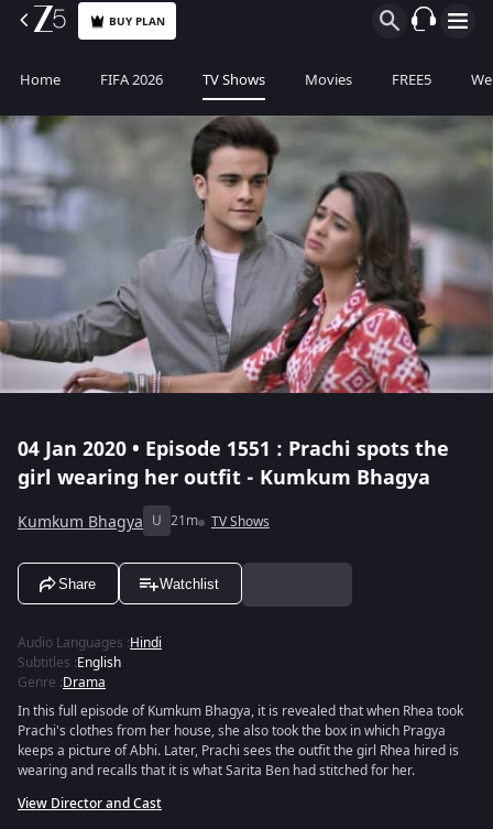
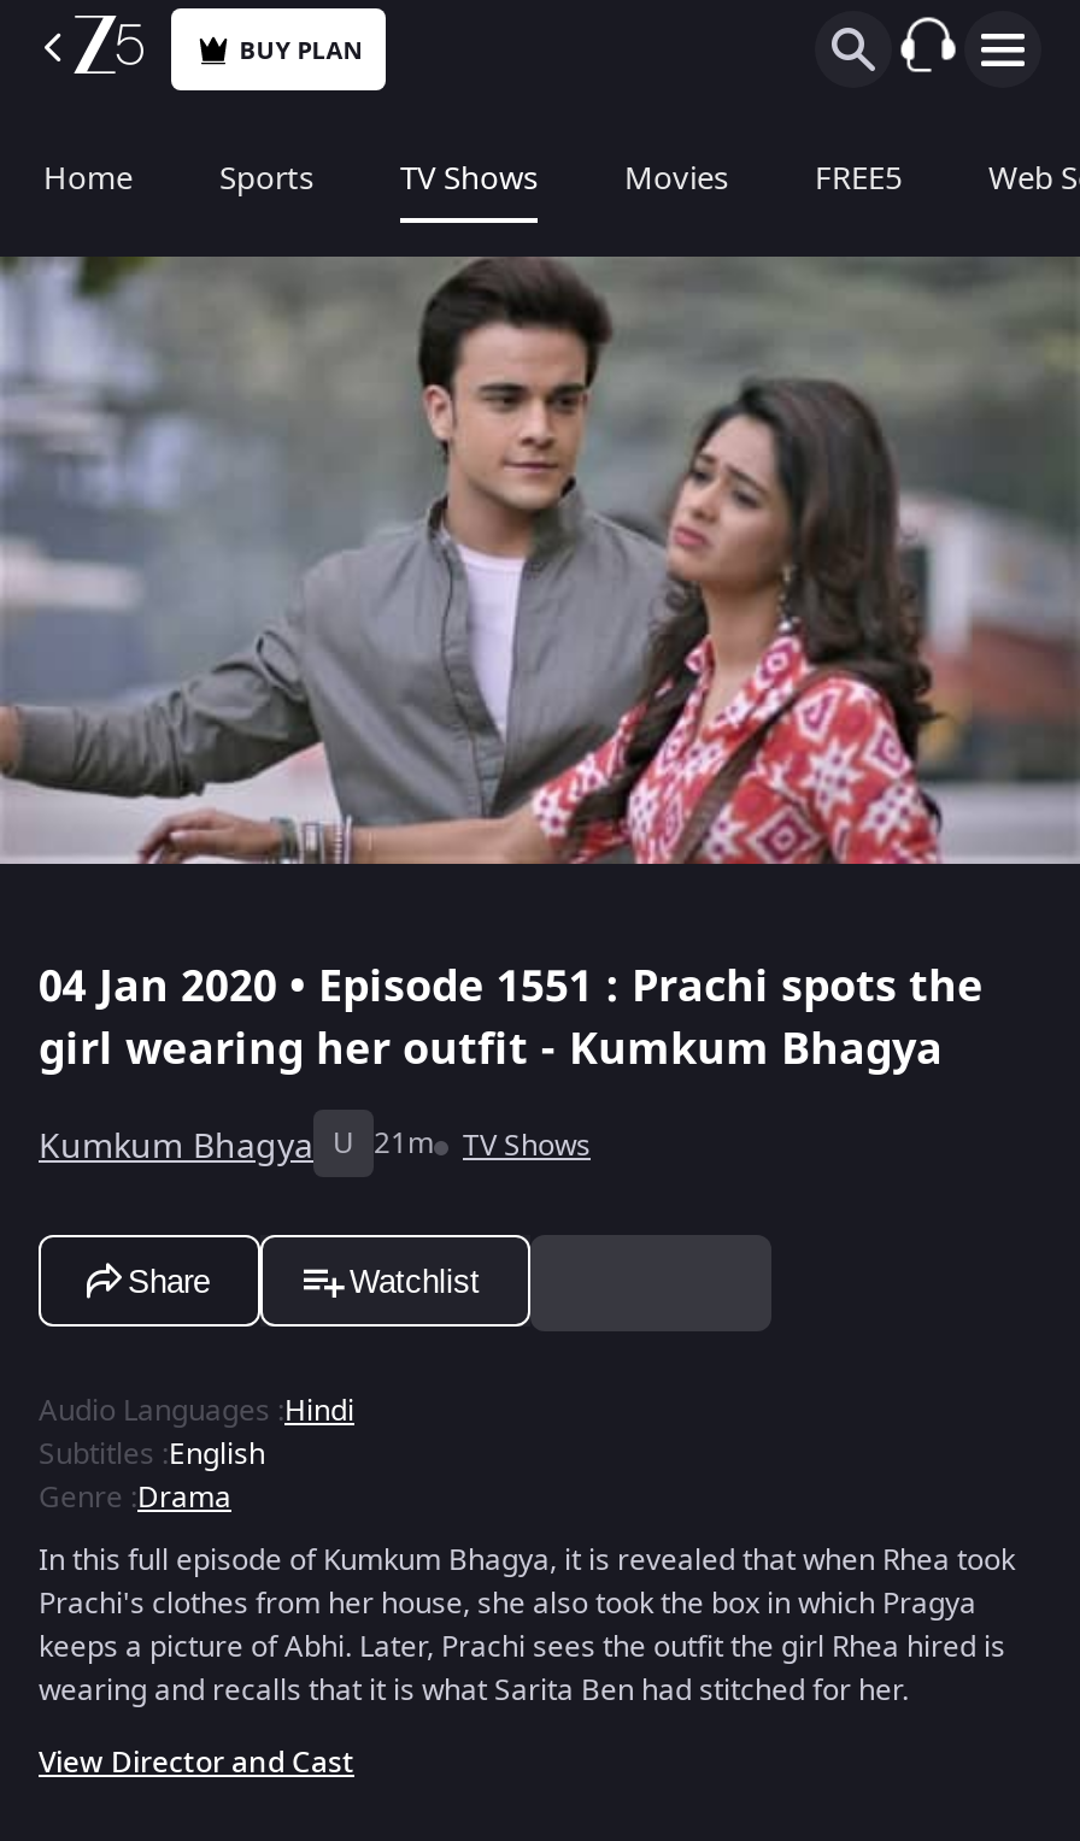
- FIFA 2026
+ Sports
